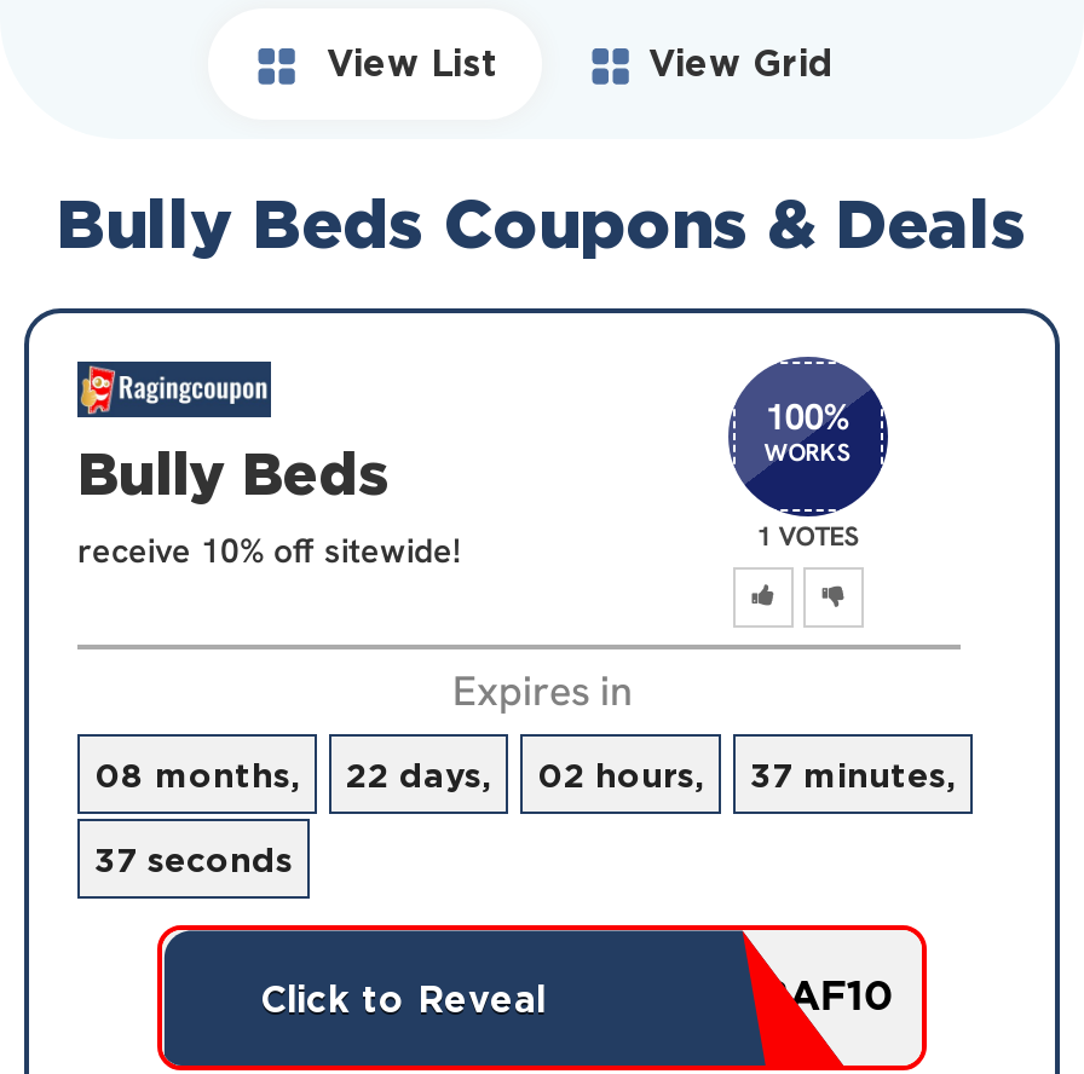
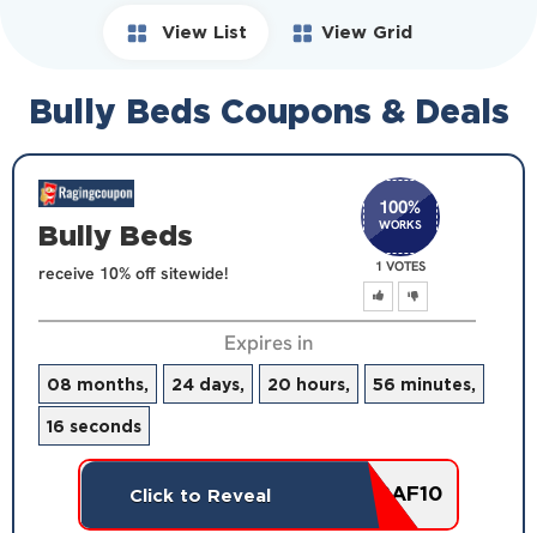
- 22 days,
+ 24 days,

- 02 hours,
+ 20 hours,

- 37 minutes,
+ 56 minutes,

- 37 seconds
+ 16 seconds
